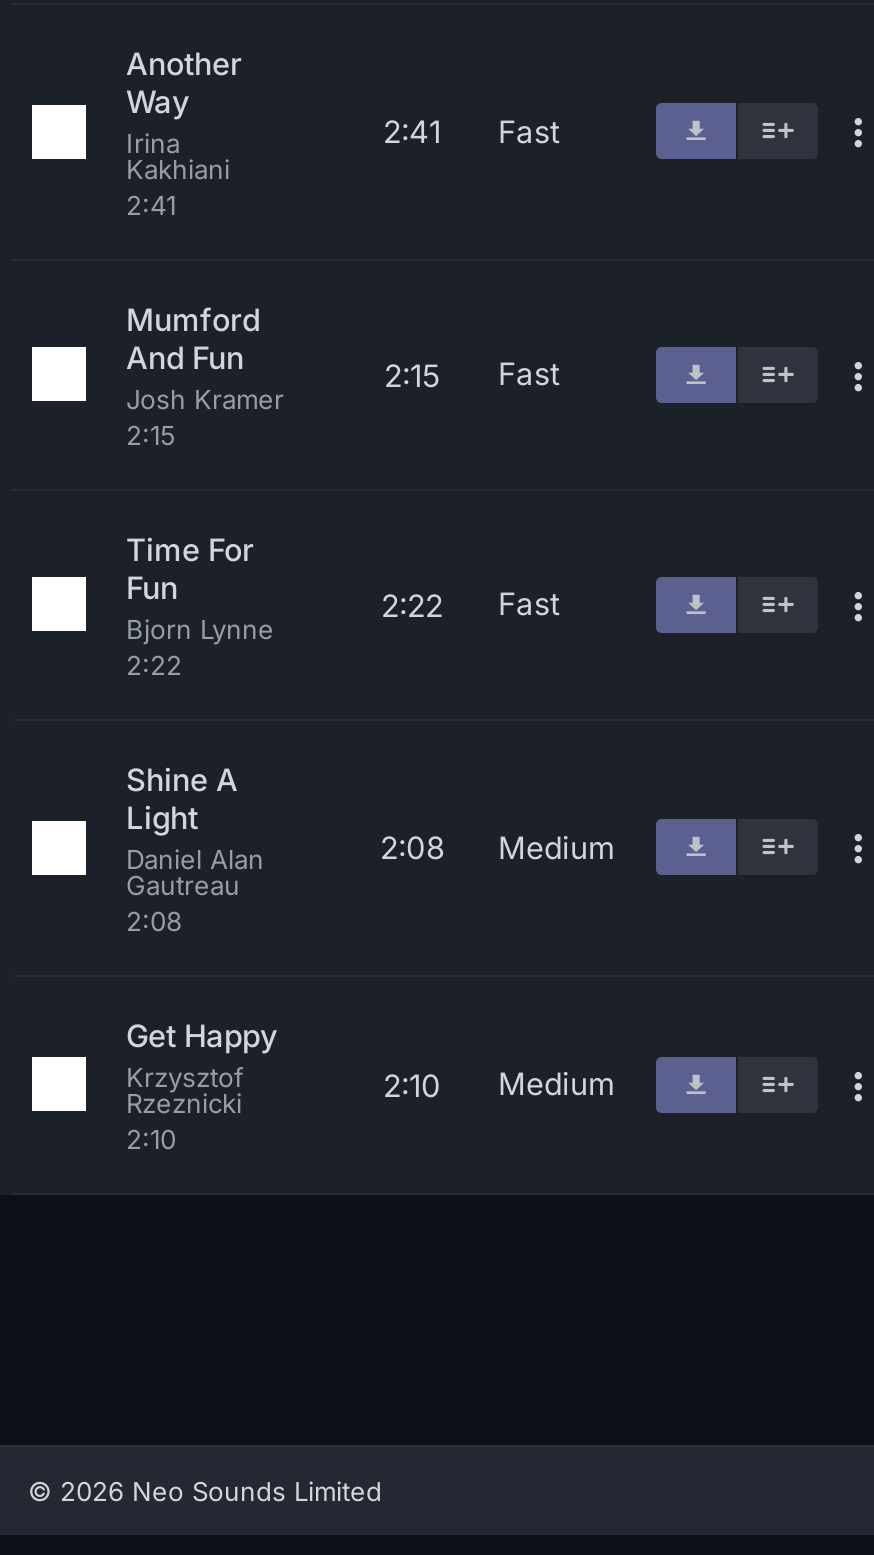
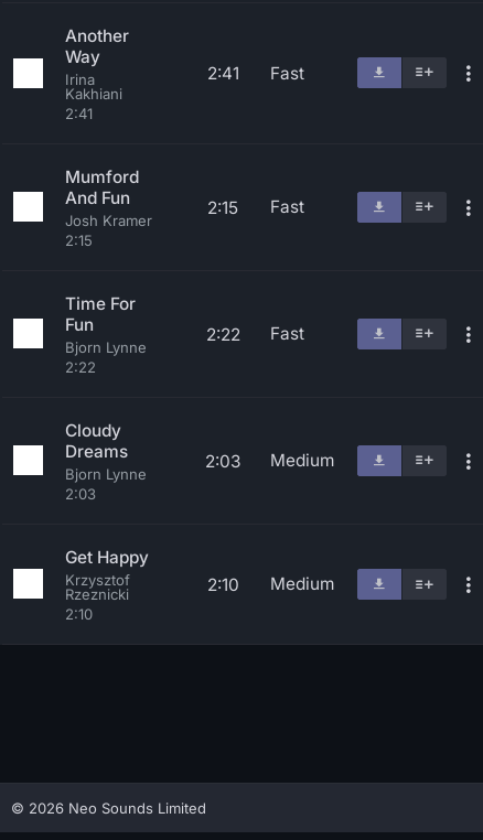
- Shine A
- Light
- Daniel Alan
- Gautreau
- 2:08
+ Cloudy
+ Dreams
+ Bjorn Lynne
+ 2:03

- 2:08 Medium
+ 2:03 Medium
